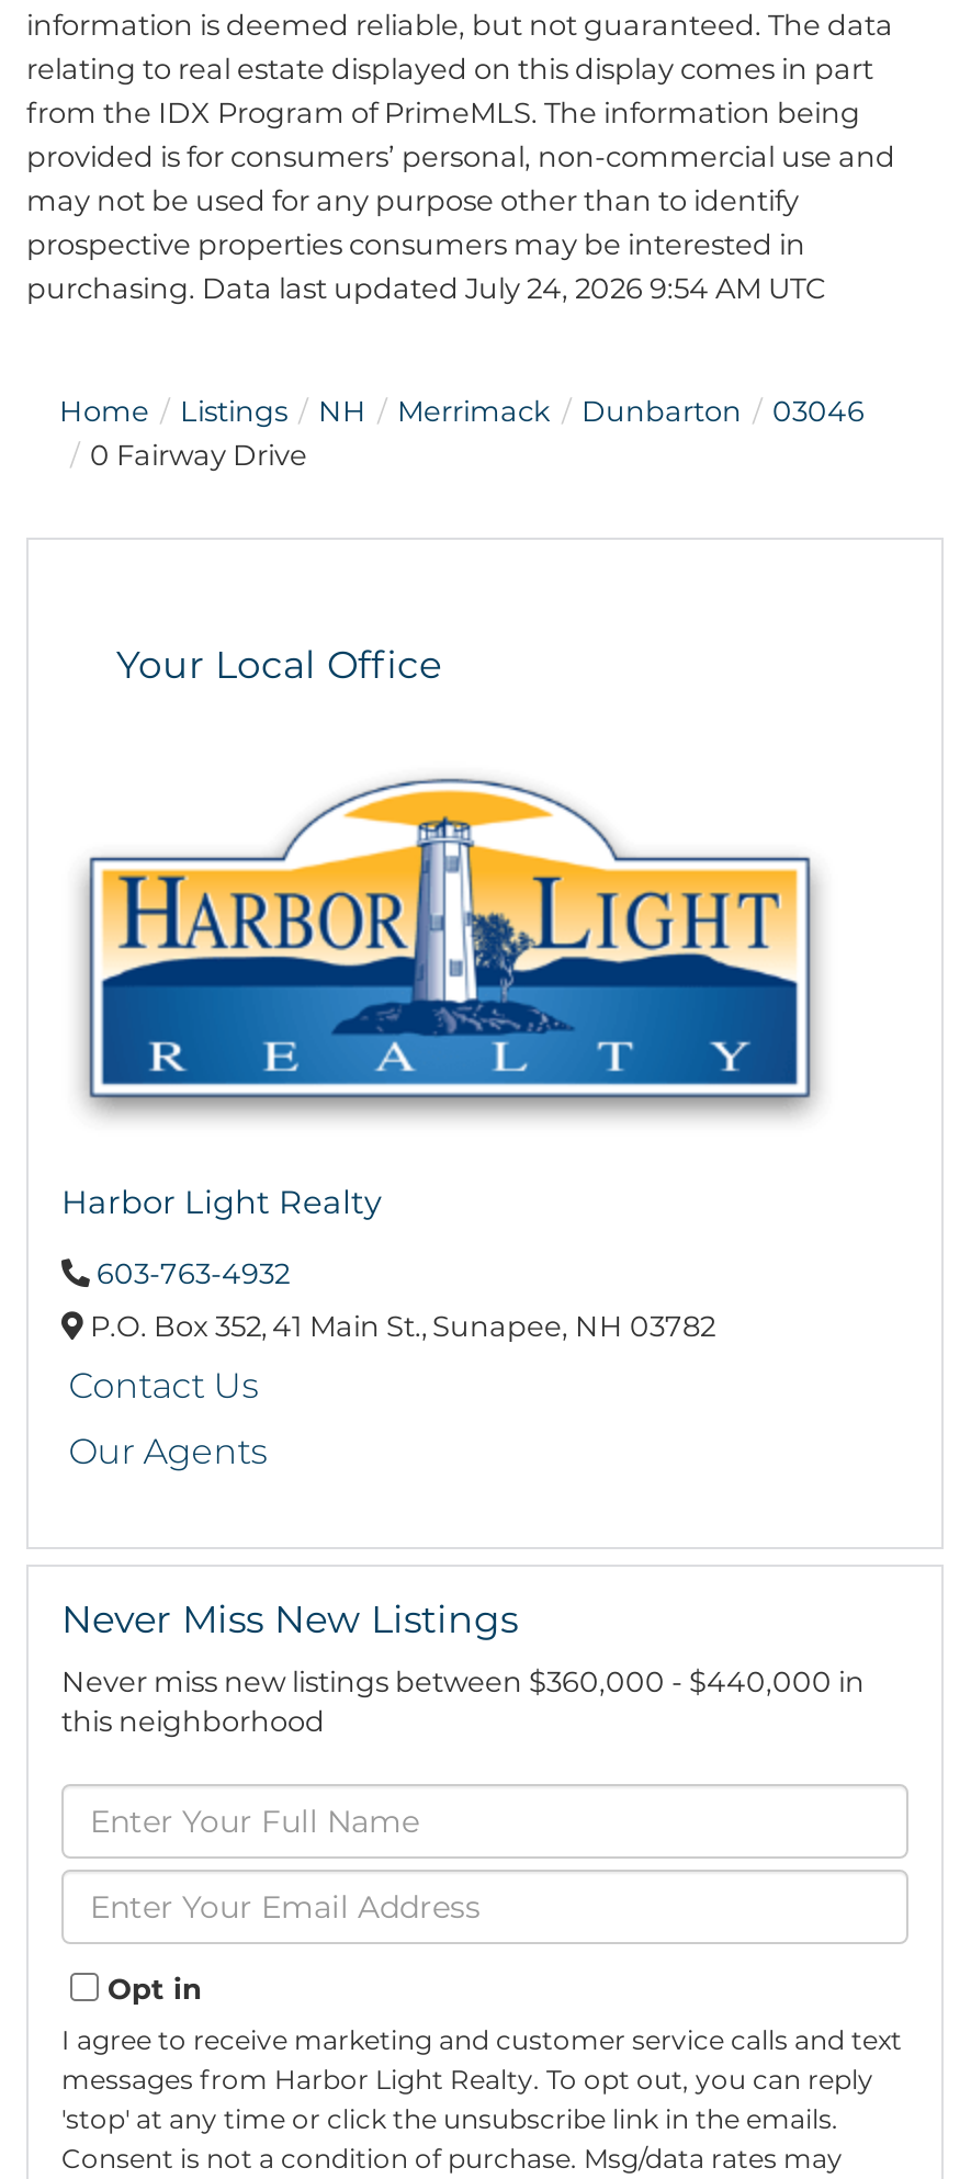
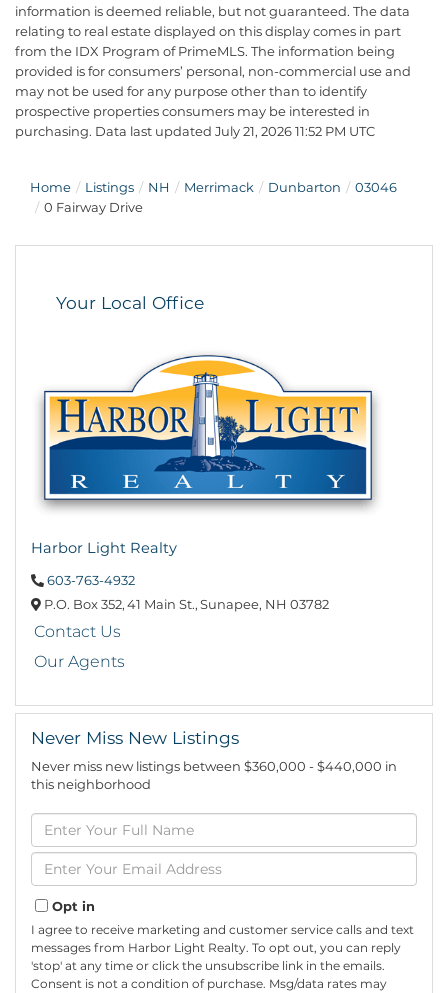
- purchasing. Data last updated July 24, 2026 9:54 AM UTC
+ purchasing. Data last updated July 21, 2026 11:52 PM UTC
